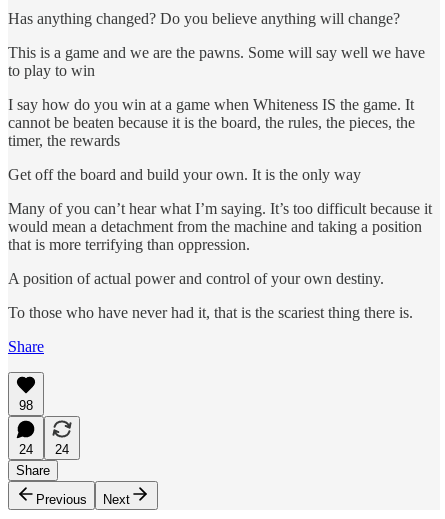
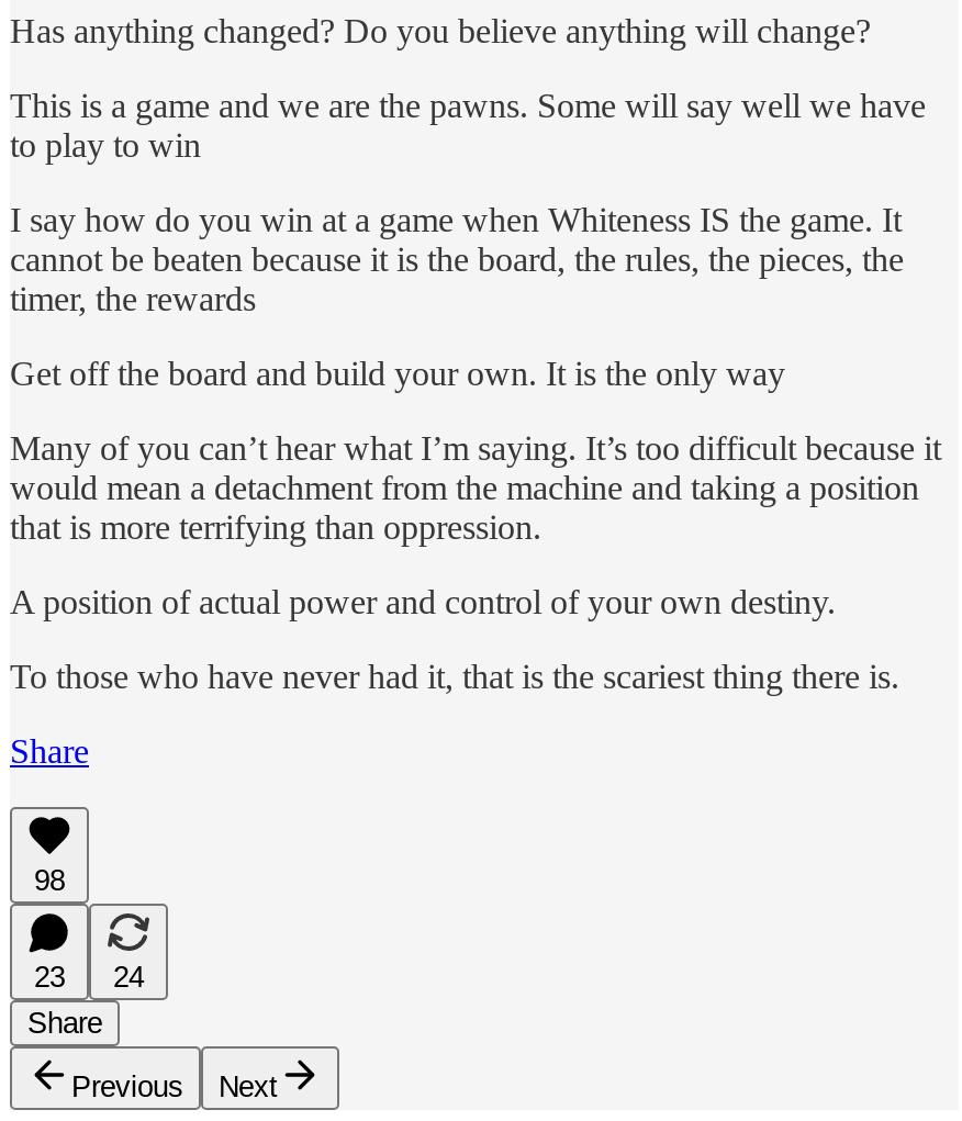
- 24 24
+ 23 24
